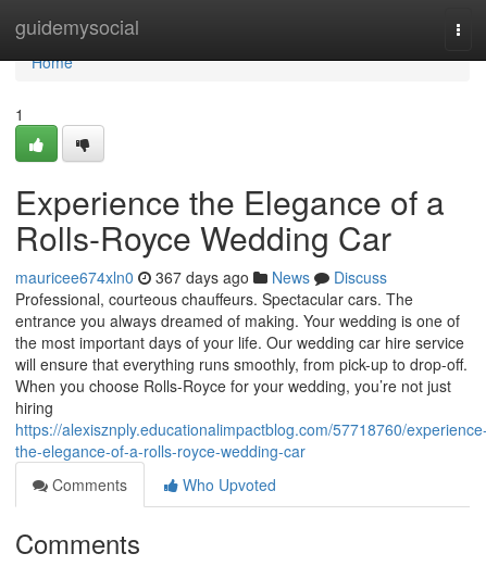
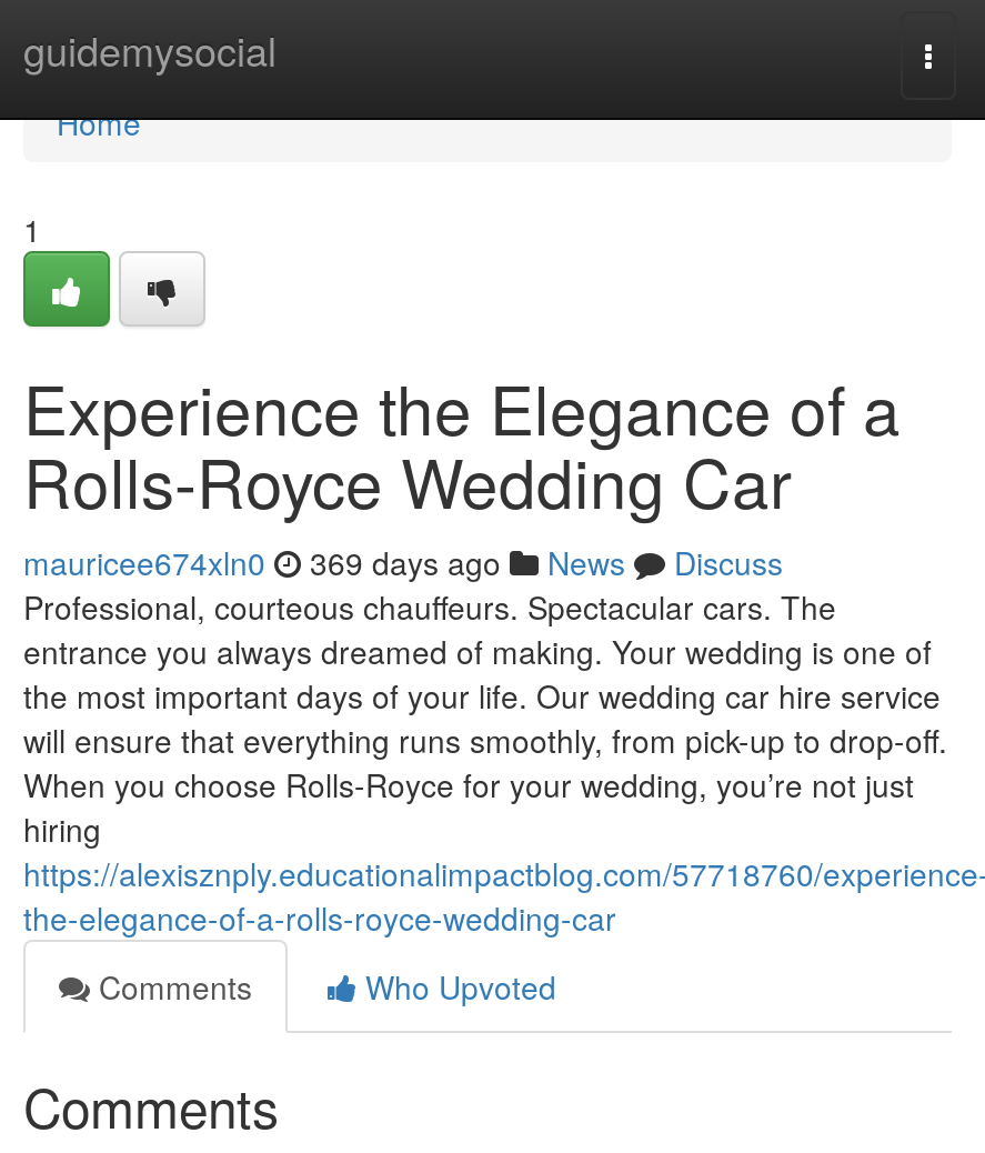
- mauricee674xln0 367 days ago News Discuss
+ mauricee674xln0 369 days ago News Discuss
